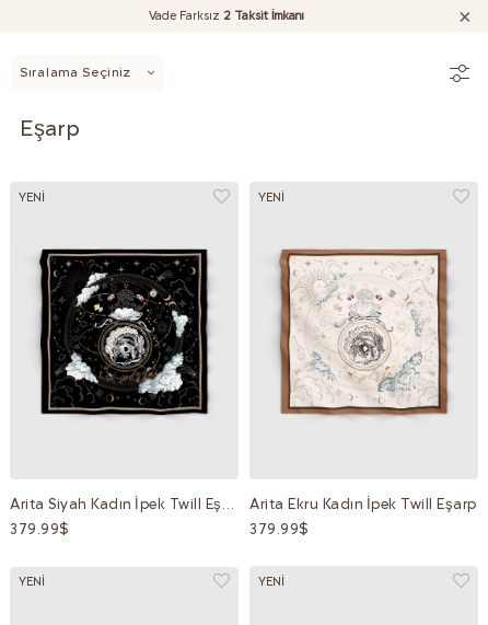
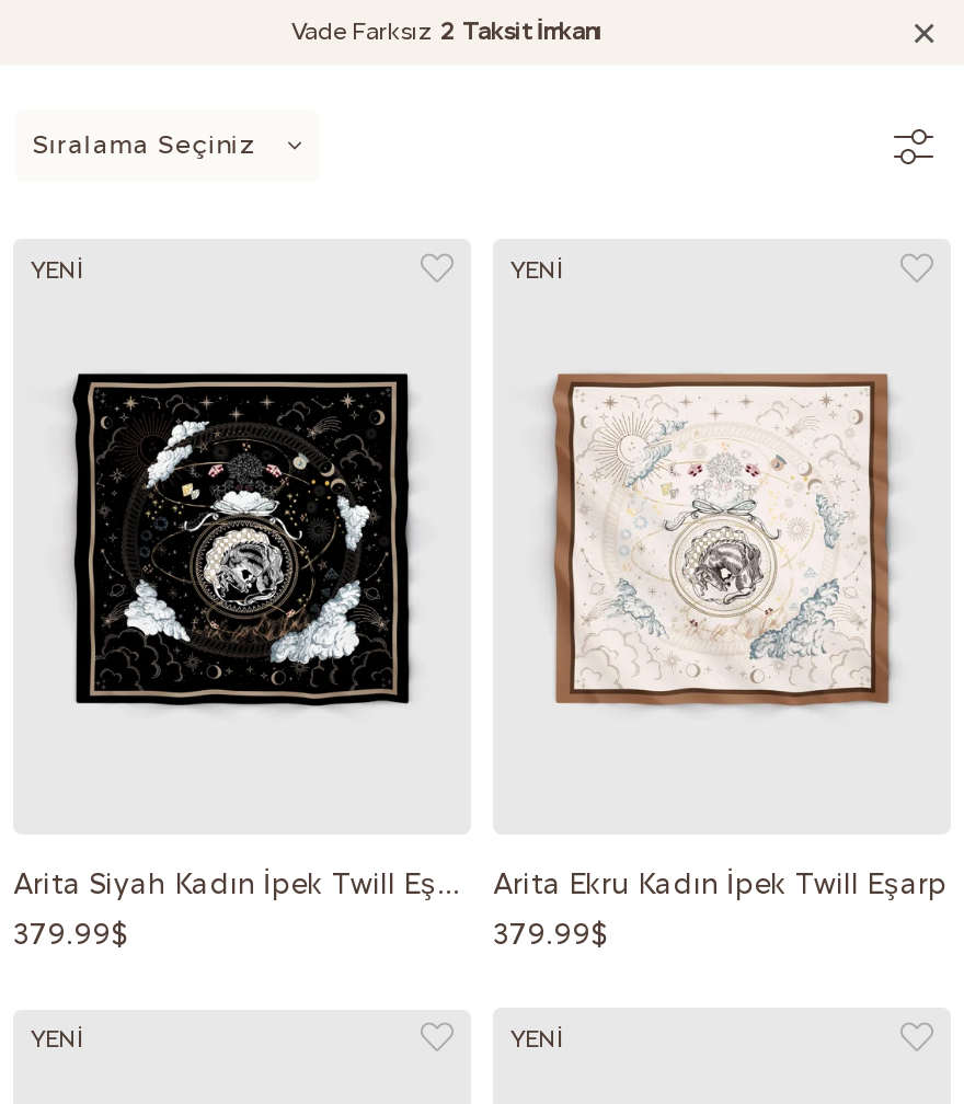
- Eşarp
